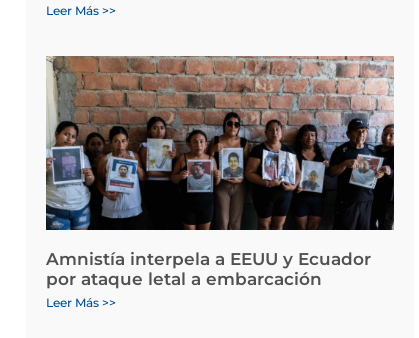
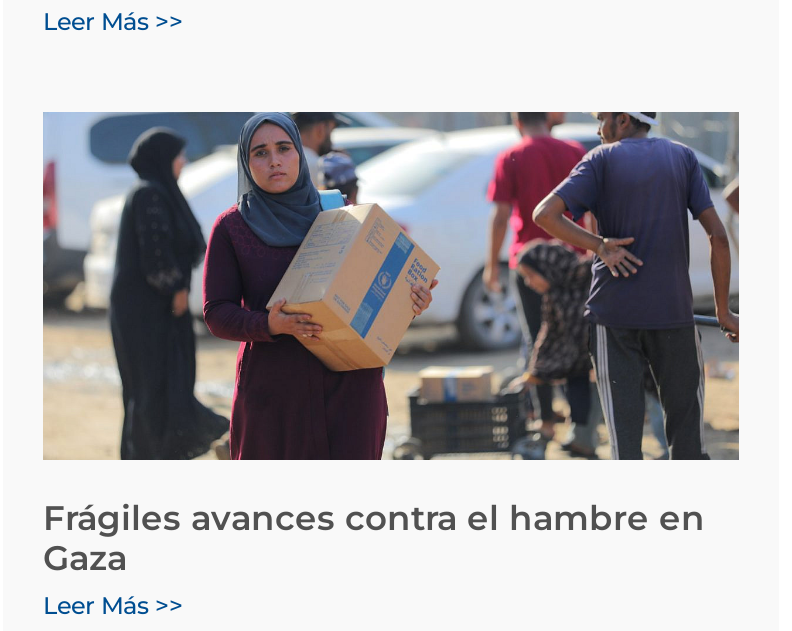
- [image]
- Amnistía interpela a EEUU y Ecuador
- por ataque letal a embarcación
+ [image]
+ Frágiles avances contra el hambre en
+ Gaza
